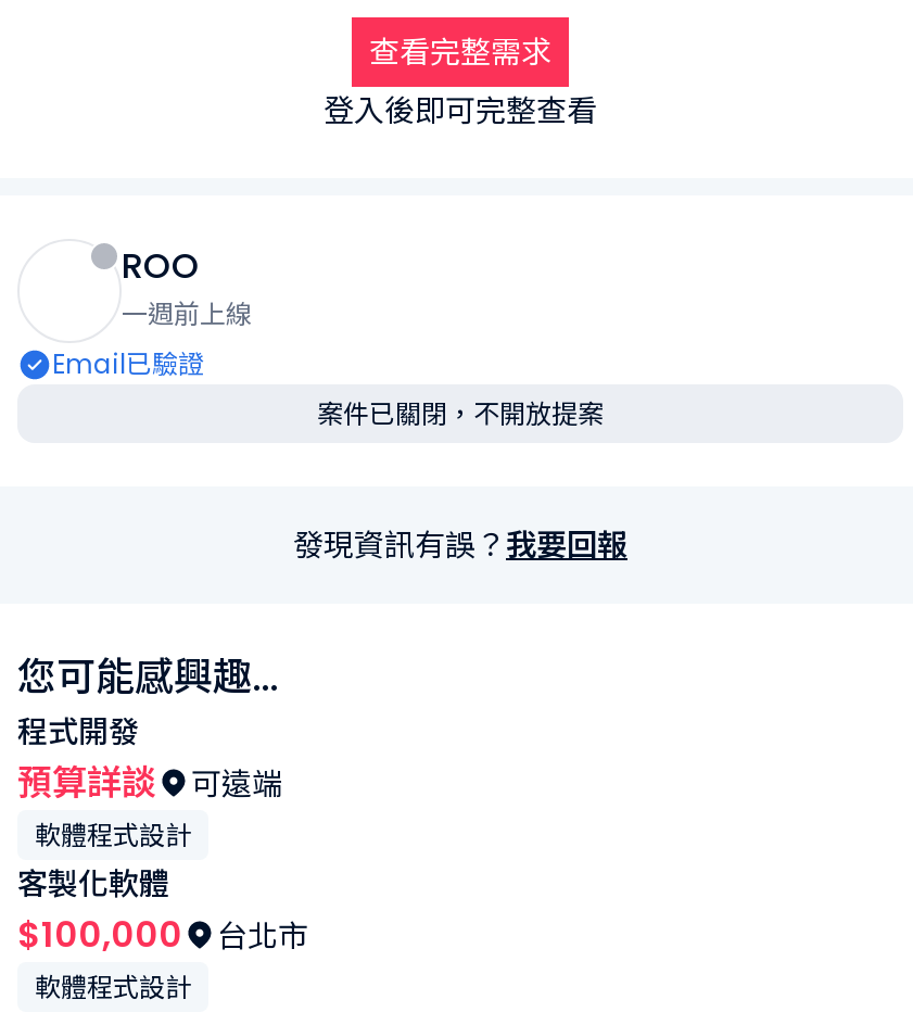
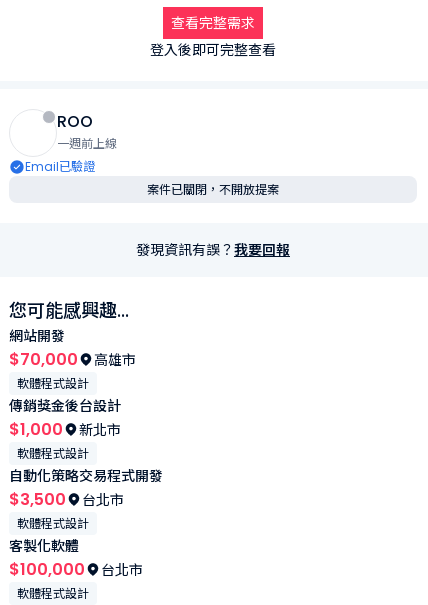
- 程式開發
- 預算詳談
- 可遠端
+ 網站開發
+ $70,000
+ 高雄市
+ 軟體程式設計
+ 傳銷獎金後台設計
+ $1,000
+ 新北市
+ 軟體程式設計
+ 自動化策略交易程式開發
+ $3,500
+ 台北市
